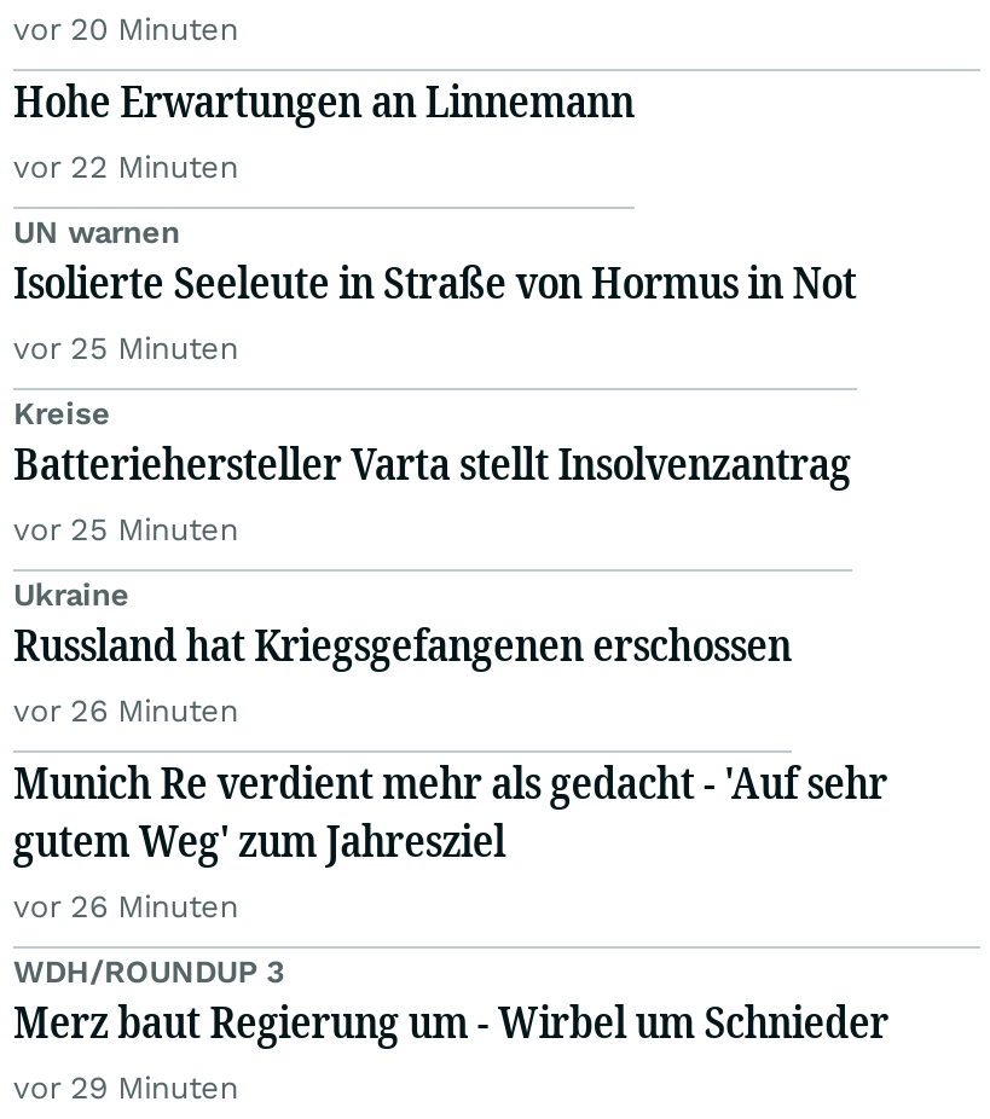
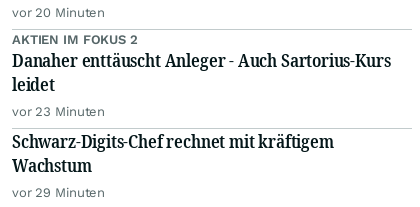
- Hohe Erwartungen an Linnemann
- vor 22 Minuten
- UN warnen
- Isolierte Seeleute in Straße von Hormus in Not
- vor 25 Minuten
- Kreise
- Batteriehersteller Varta stellt Insolvenzantrag
- vor 25 Minuten
- Ukraine
- Russland hat Kriegsgefangenen erschossen
- vor 26 Minuten
- Munich Re verdient mehr als gedacht - 'Auf sehr
- gutem Weg' zum Jahresziel
- vor 26 Minuten
- WDH/ROUNDUP 3
- Merz baut Regierung um - Wirbel um Schnieder
+ AKTIEN IM FOKUS 2
+ Danaher enttäuscht Anleger - Auch Sartorius-Kurs
+ leidet
+ vor 23 Minuten
+ Schwarz-Digits-Chef rechnet mit kräftigem
+ Wachstum
